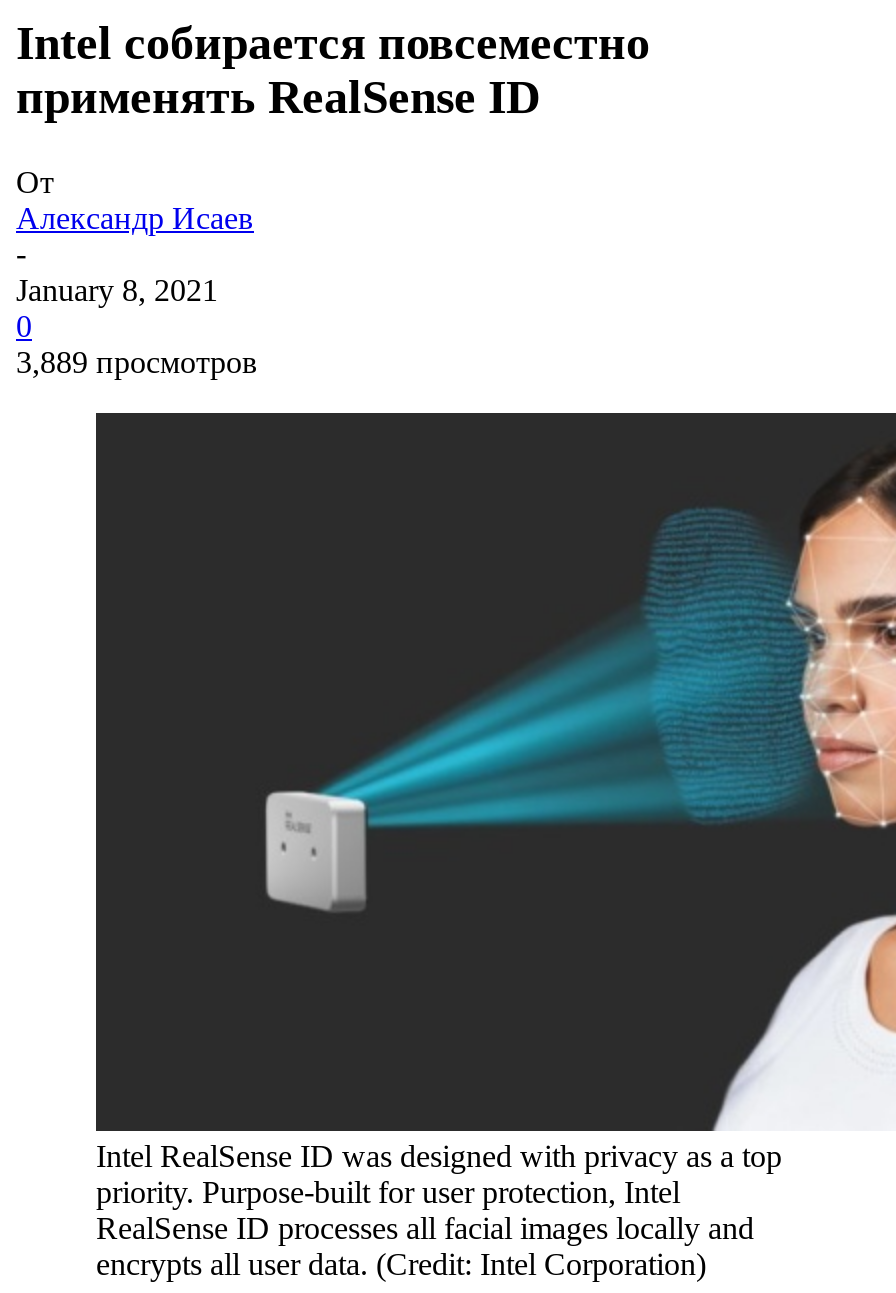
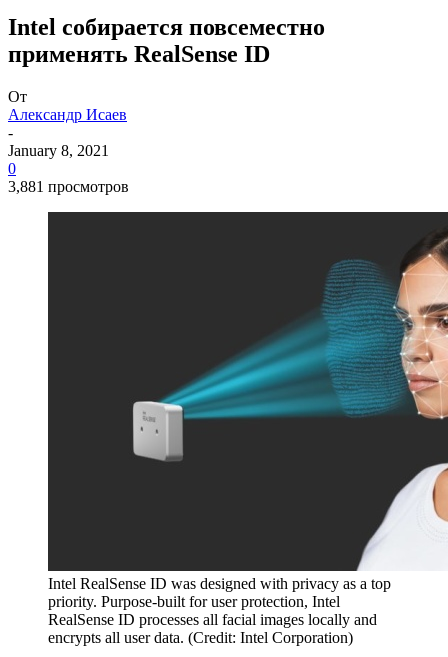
- 3,889 просмотров
+ 3,881 просмотров
